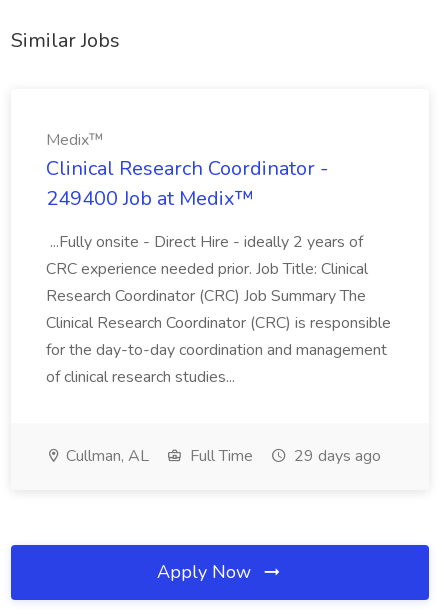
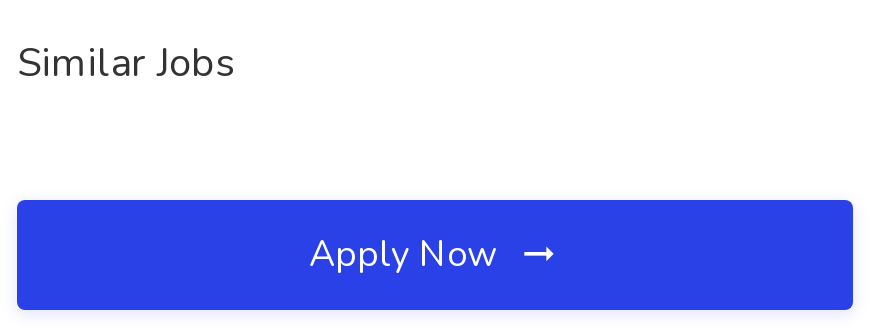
- Medix™
- Clinical Research Coordinator -
- 249400 Job at Medix™
- ...Fully onsite - Direct Hire - ideally 2 years of
- CRC experience needed prior. Job Title: Clinical
- Research Coordinator (CRC) Job Summary The
- Clinical Research Coordinator (CRC) is responsible
- for the day-to-day coordination and management
- of clinical research studies...

- Cullman, AL
- Full Time
- 29 days ago
